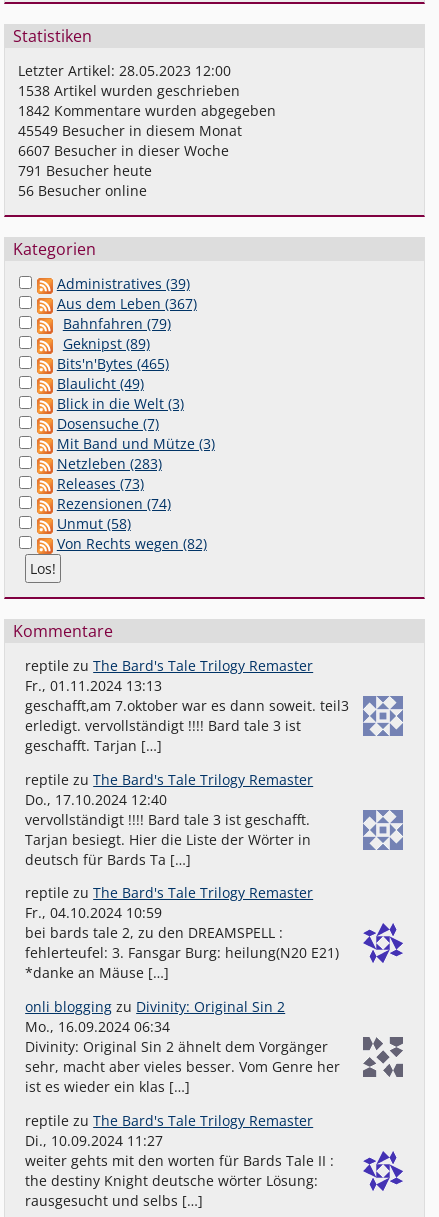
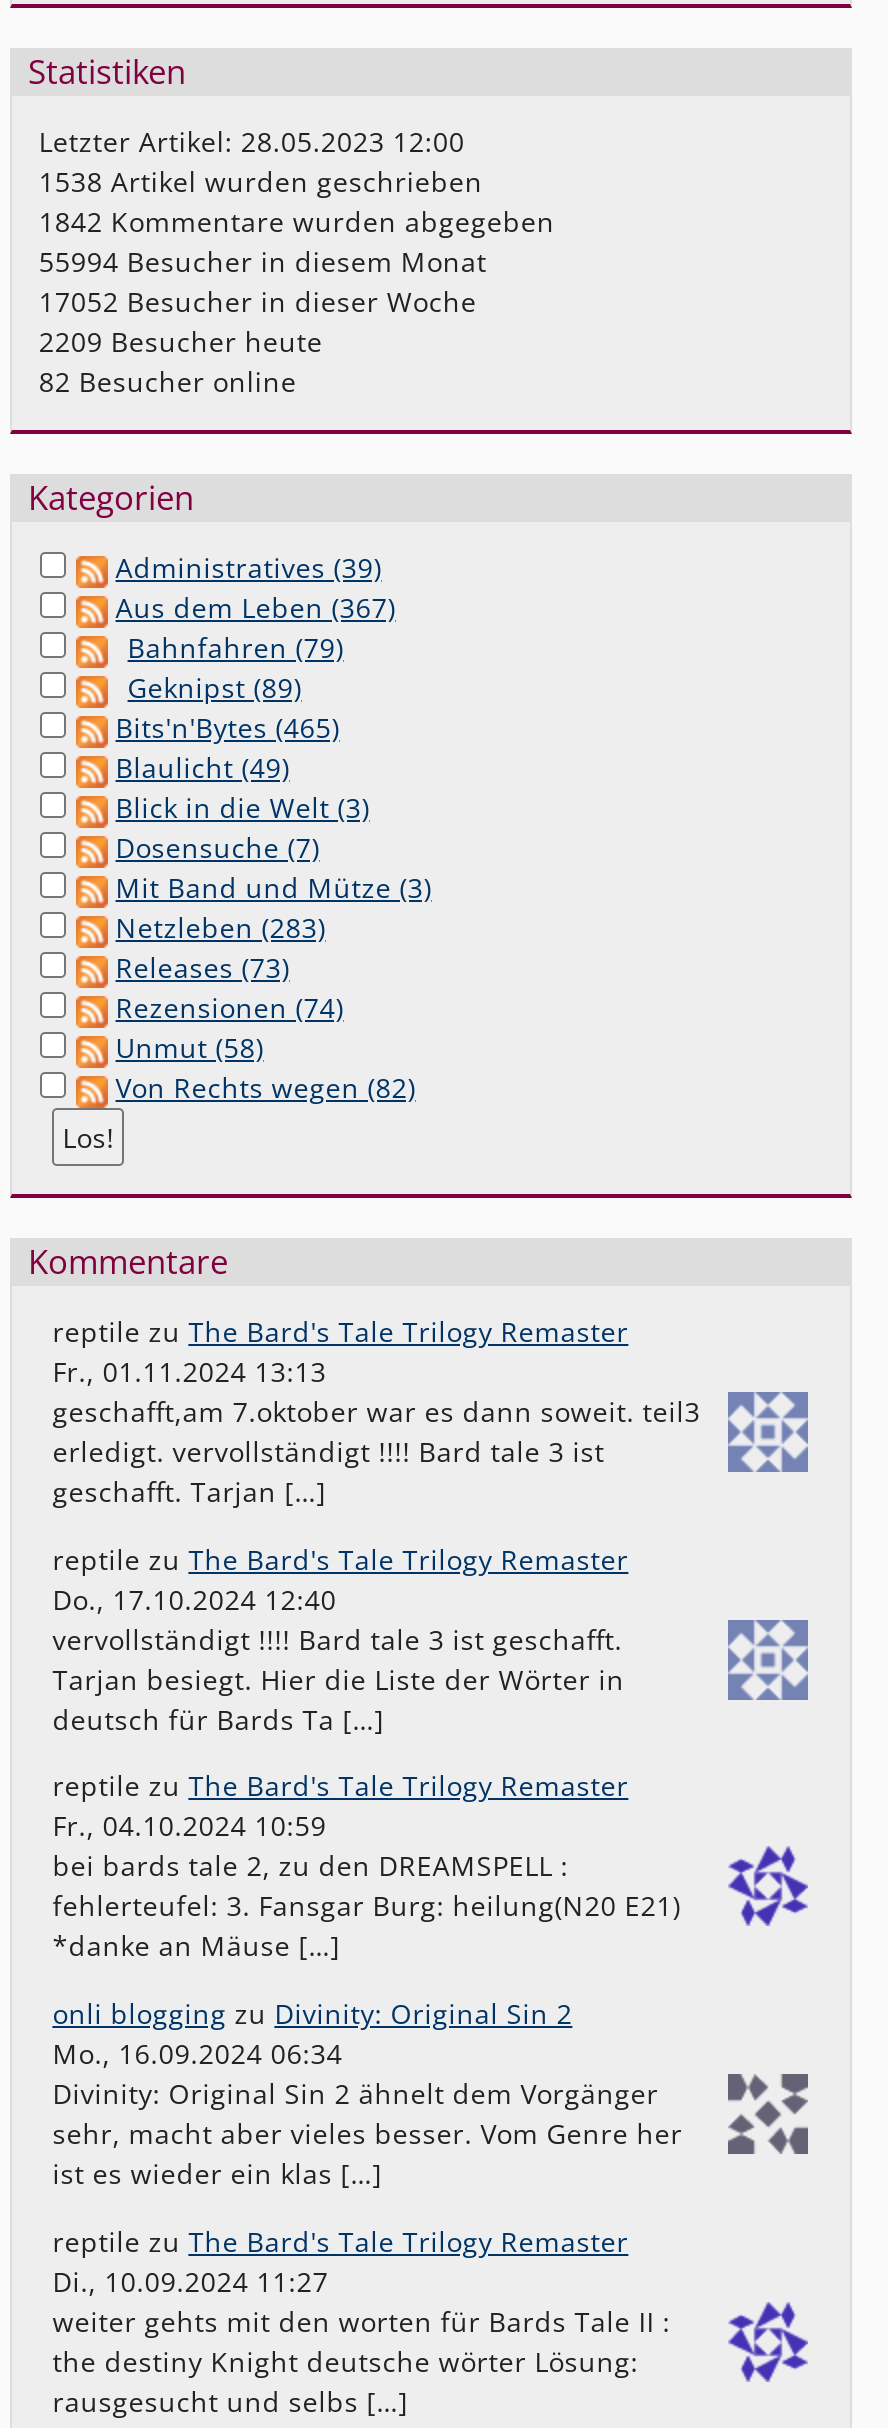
- 45549 Besucher in diesem Monat
+ 55994 Besucher in diesem Monat

- 6607 Besucher in dieser Woche
+ 17052 Besucher in dieser Woche

- 791 Besucher heute
+ 2209 Besucher heute

- 56 Besucher online
+ 82 Besucher online
